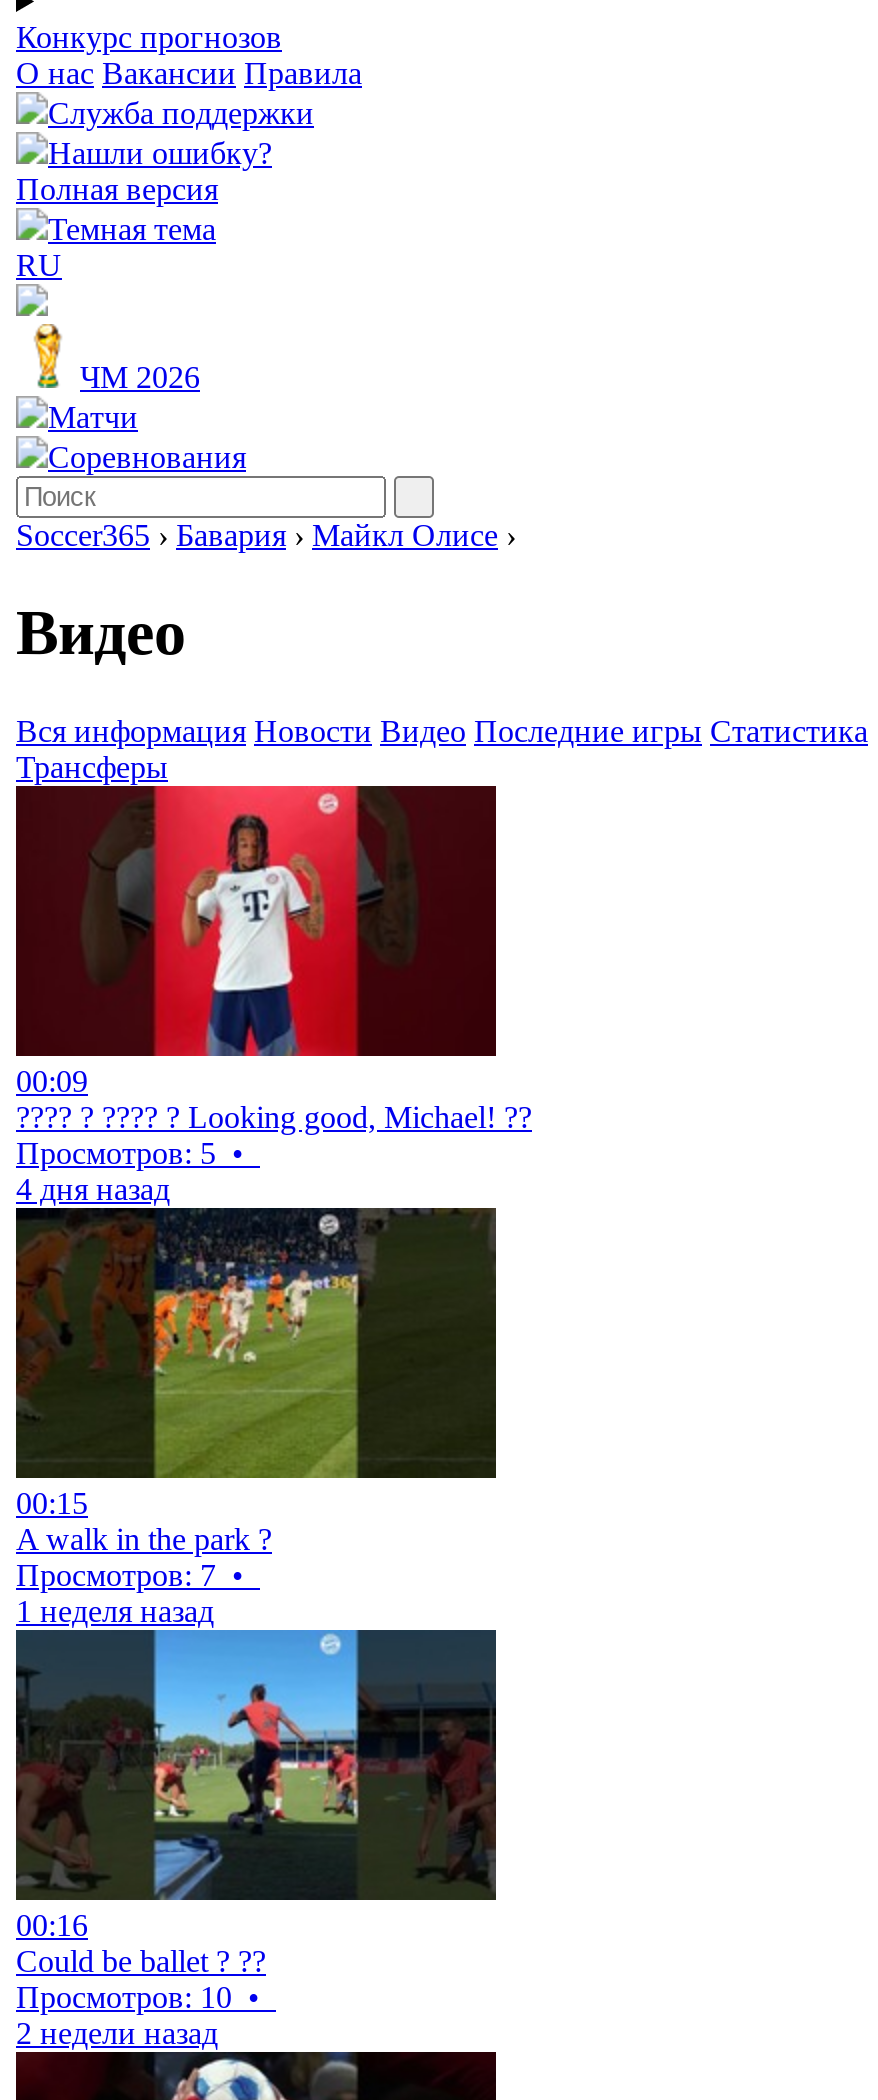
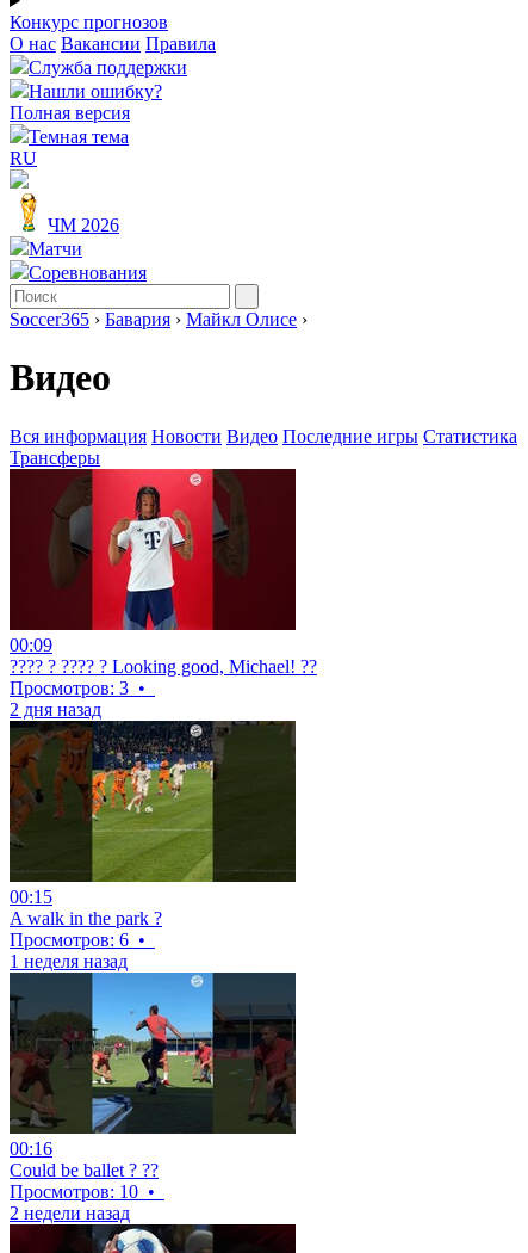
- Просмотров: 5 •
+ Просмотров: 3 •

- 4 дня назад
+ 2 дня назад

- Просмотров: 7 •
+ Просмотров: 6 •
